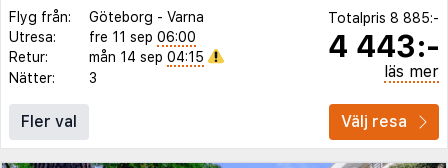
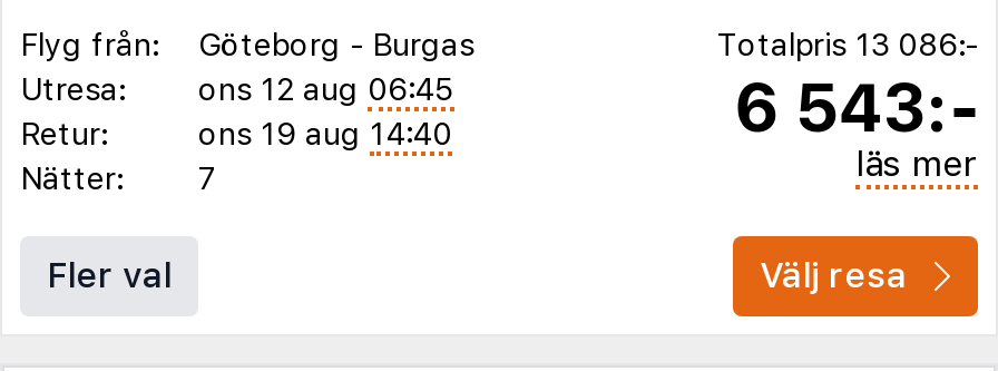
- Göteborg - Varna
+ Göteborg - Burgas

- Totalpris 8 885:-
+ Totalpris 13 086:-

- fre 11 sep 06:00
+ ons 12 aug 06:45

- 4 443:-
+ 6 543:-

- mån 14 sep 04:15
+ ons 19 aug 14:40

- 3
+ 7
